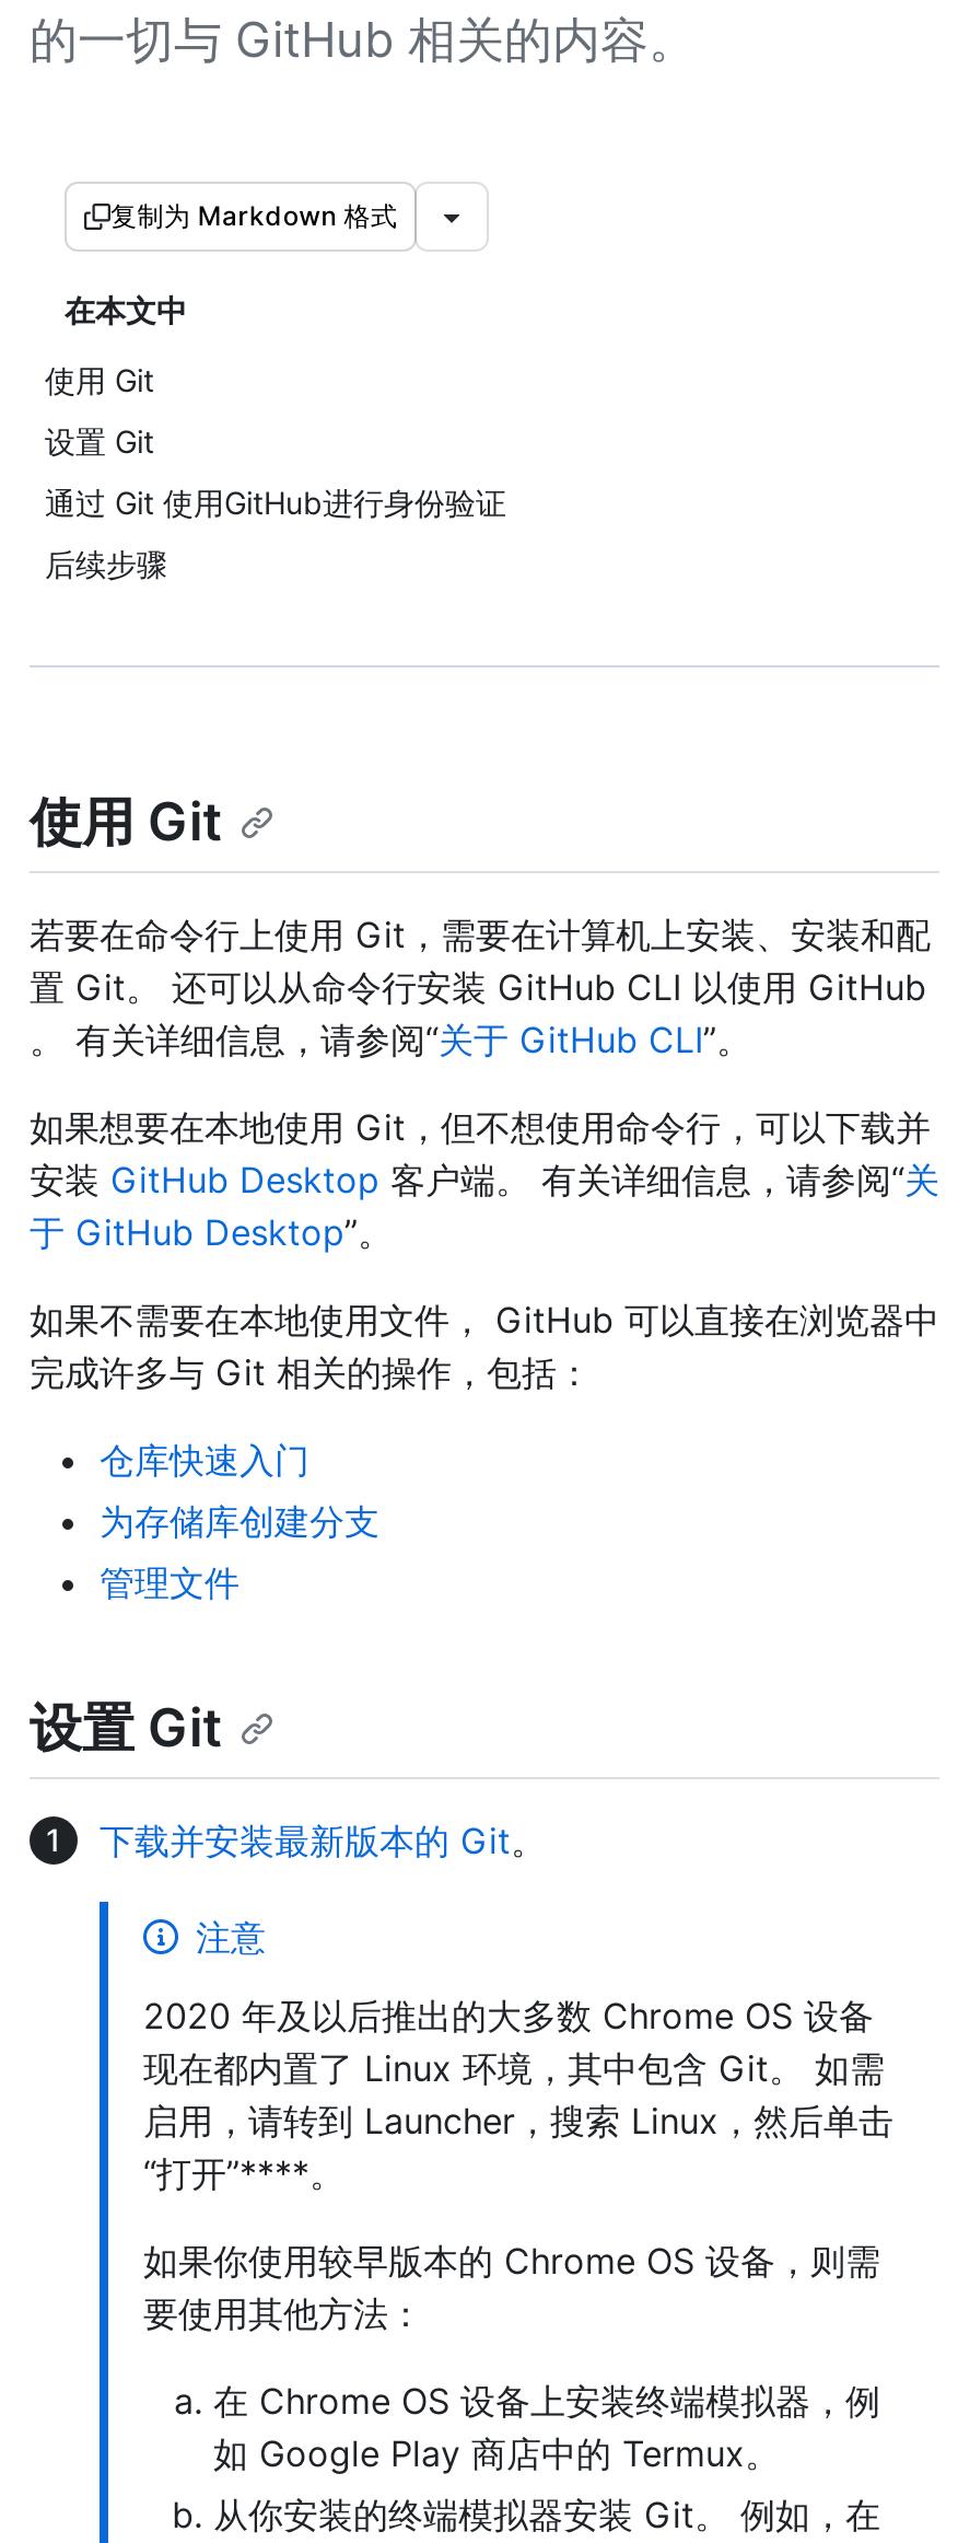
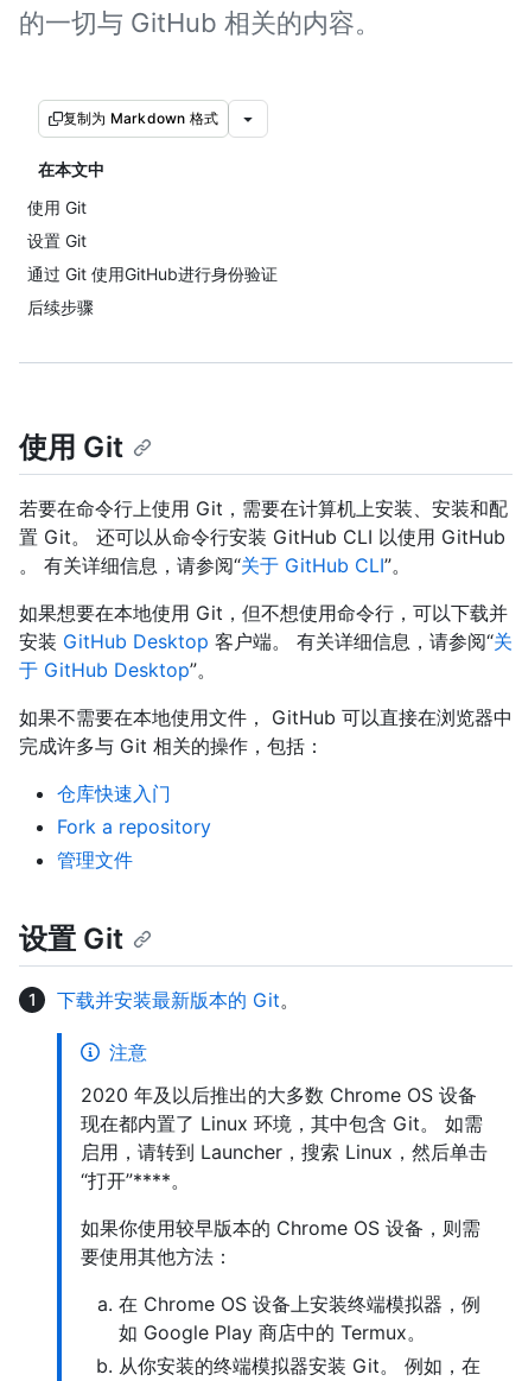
- 为存储库创建分支
+ Fork a repository
